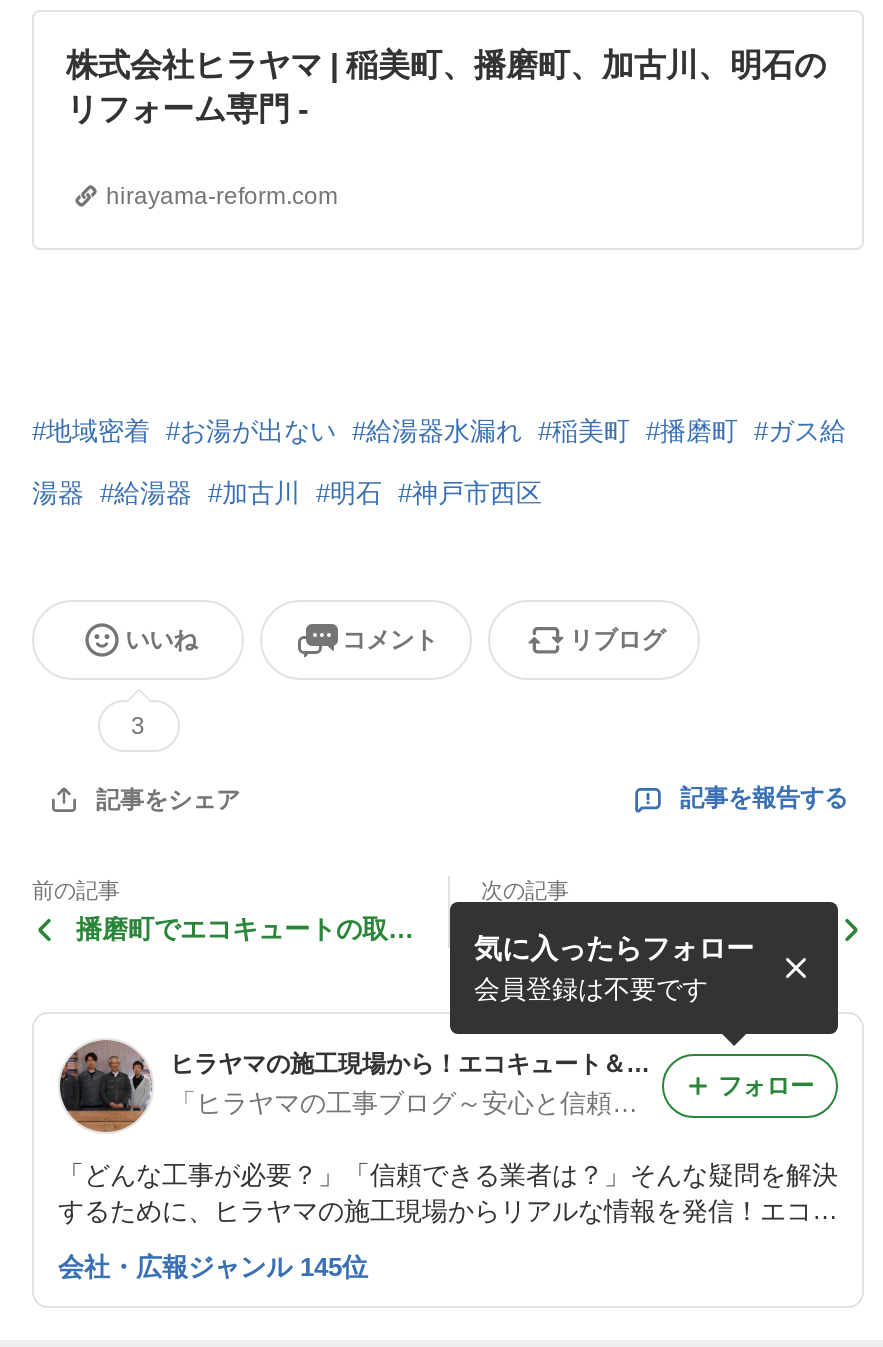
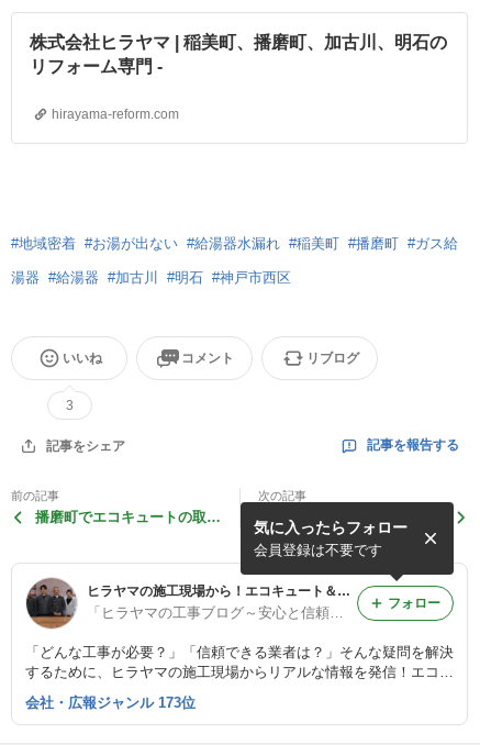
- 会社・広報ジャンル 145位
+ 会社・広報ジャンル 173位
